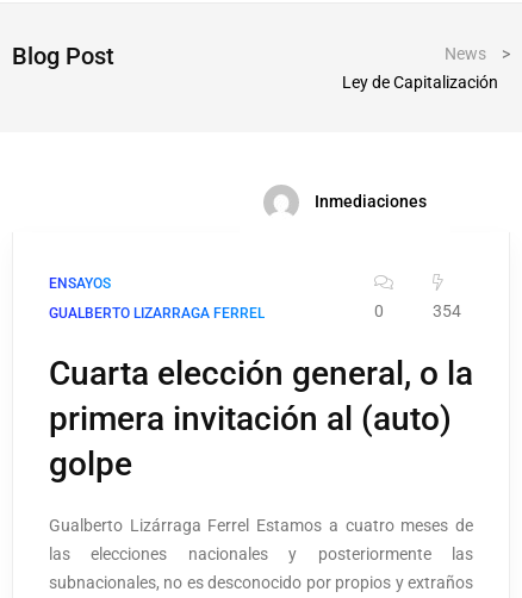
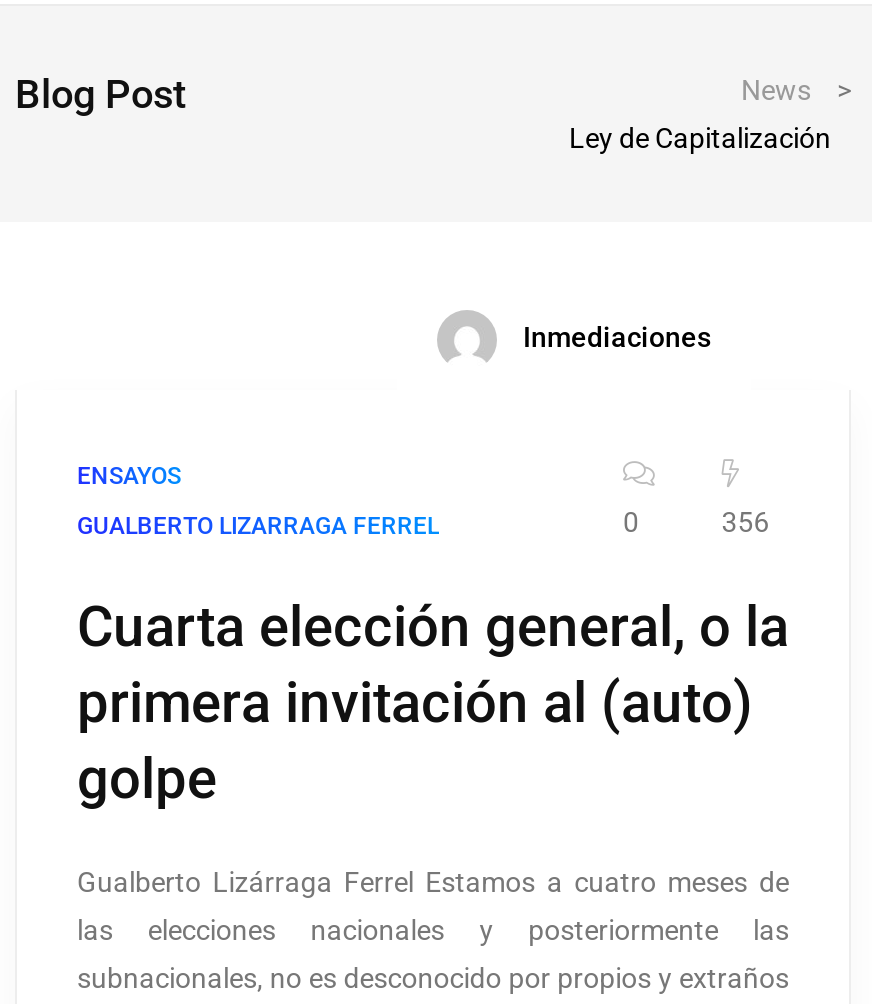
- 354
+ 356
